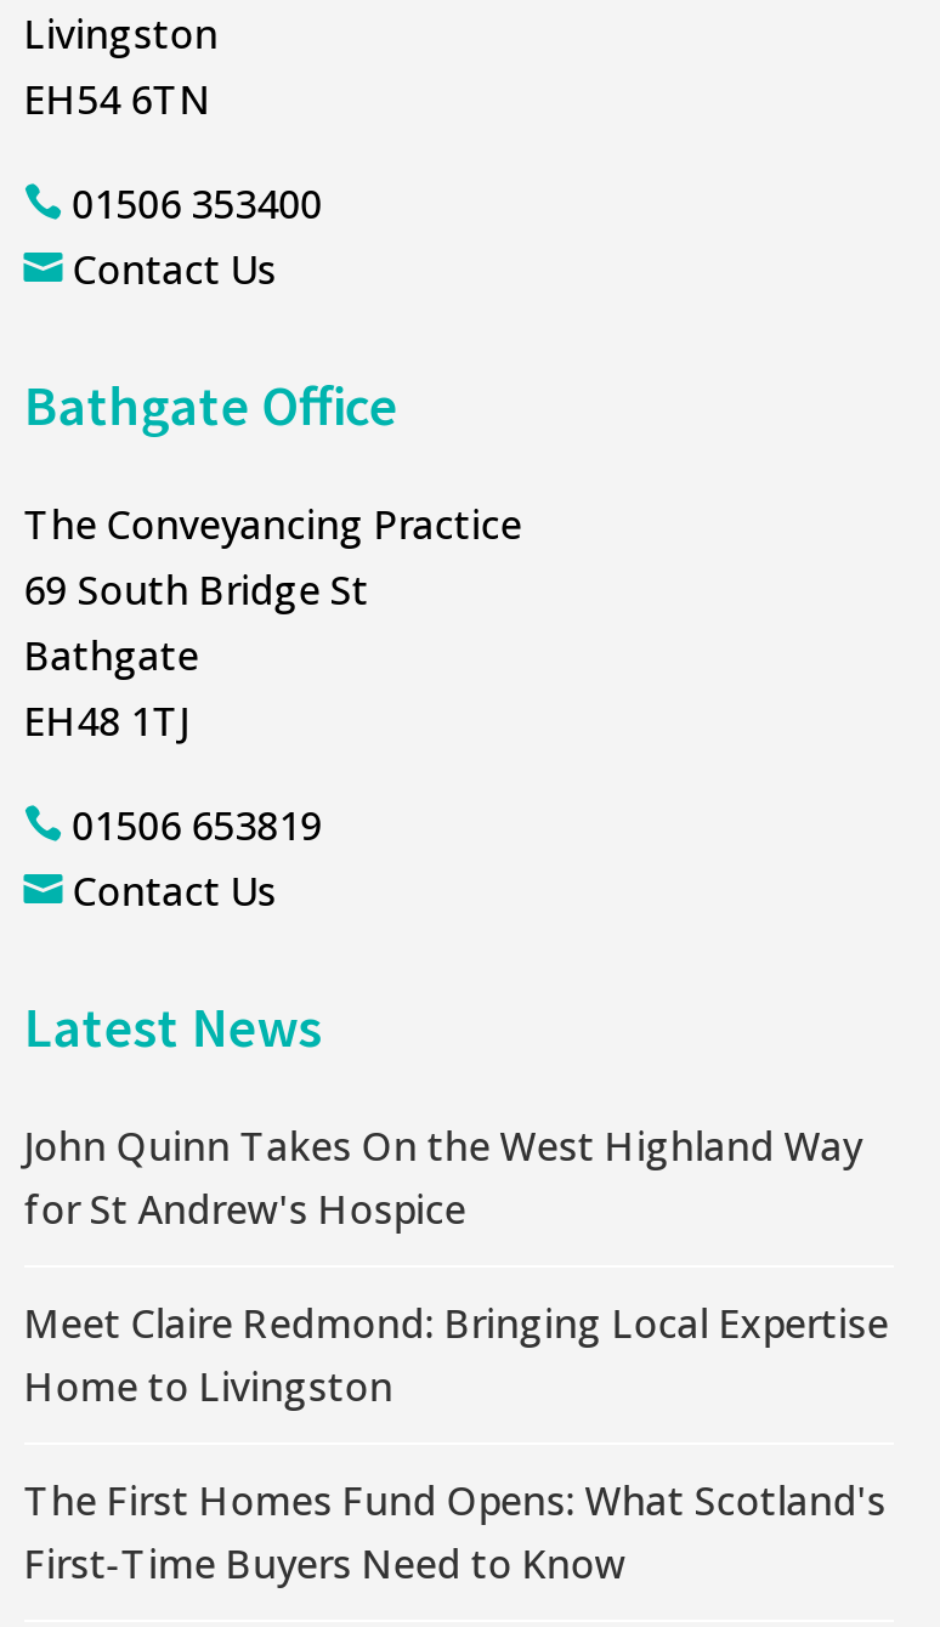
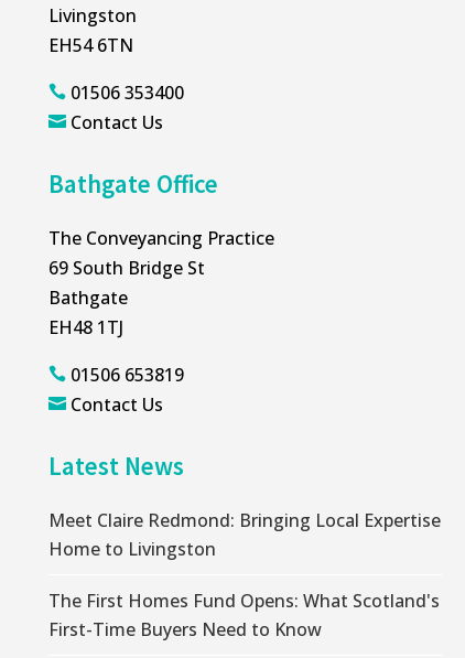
- John Quinn Takes On the West Highland Way
- for St Andrew's Hospice
